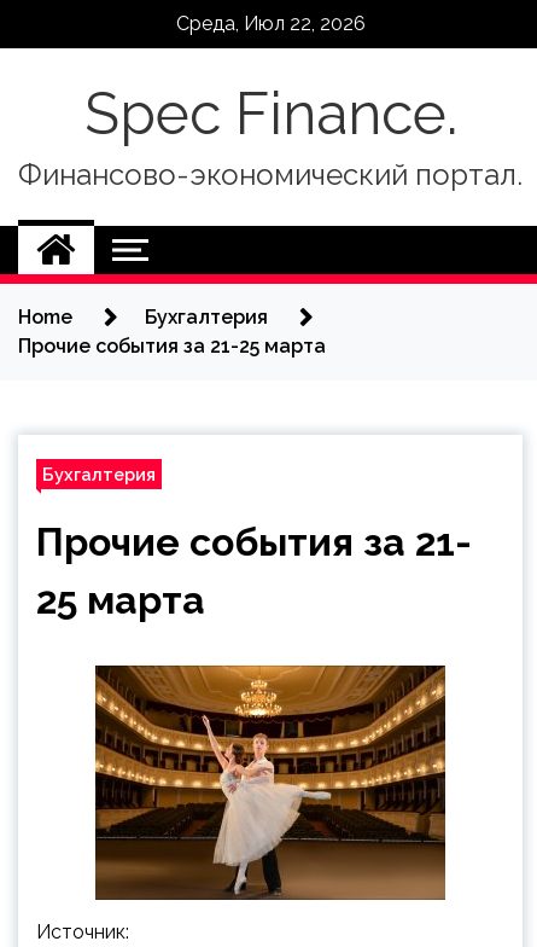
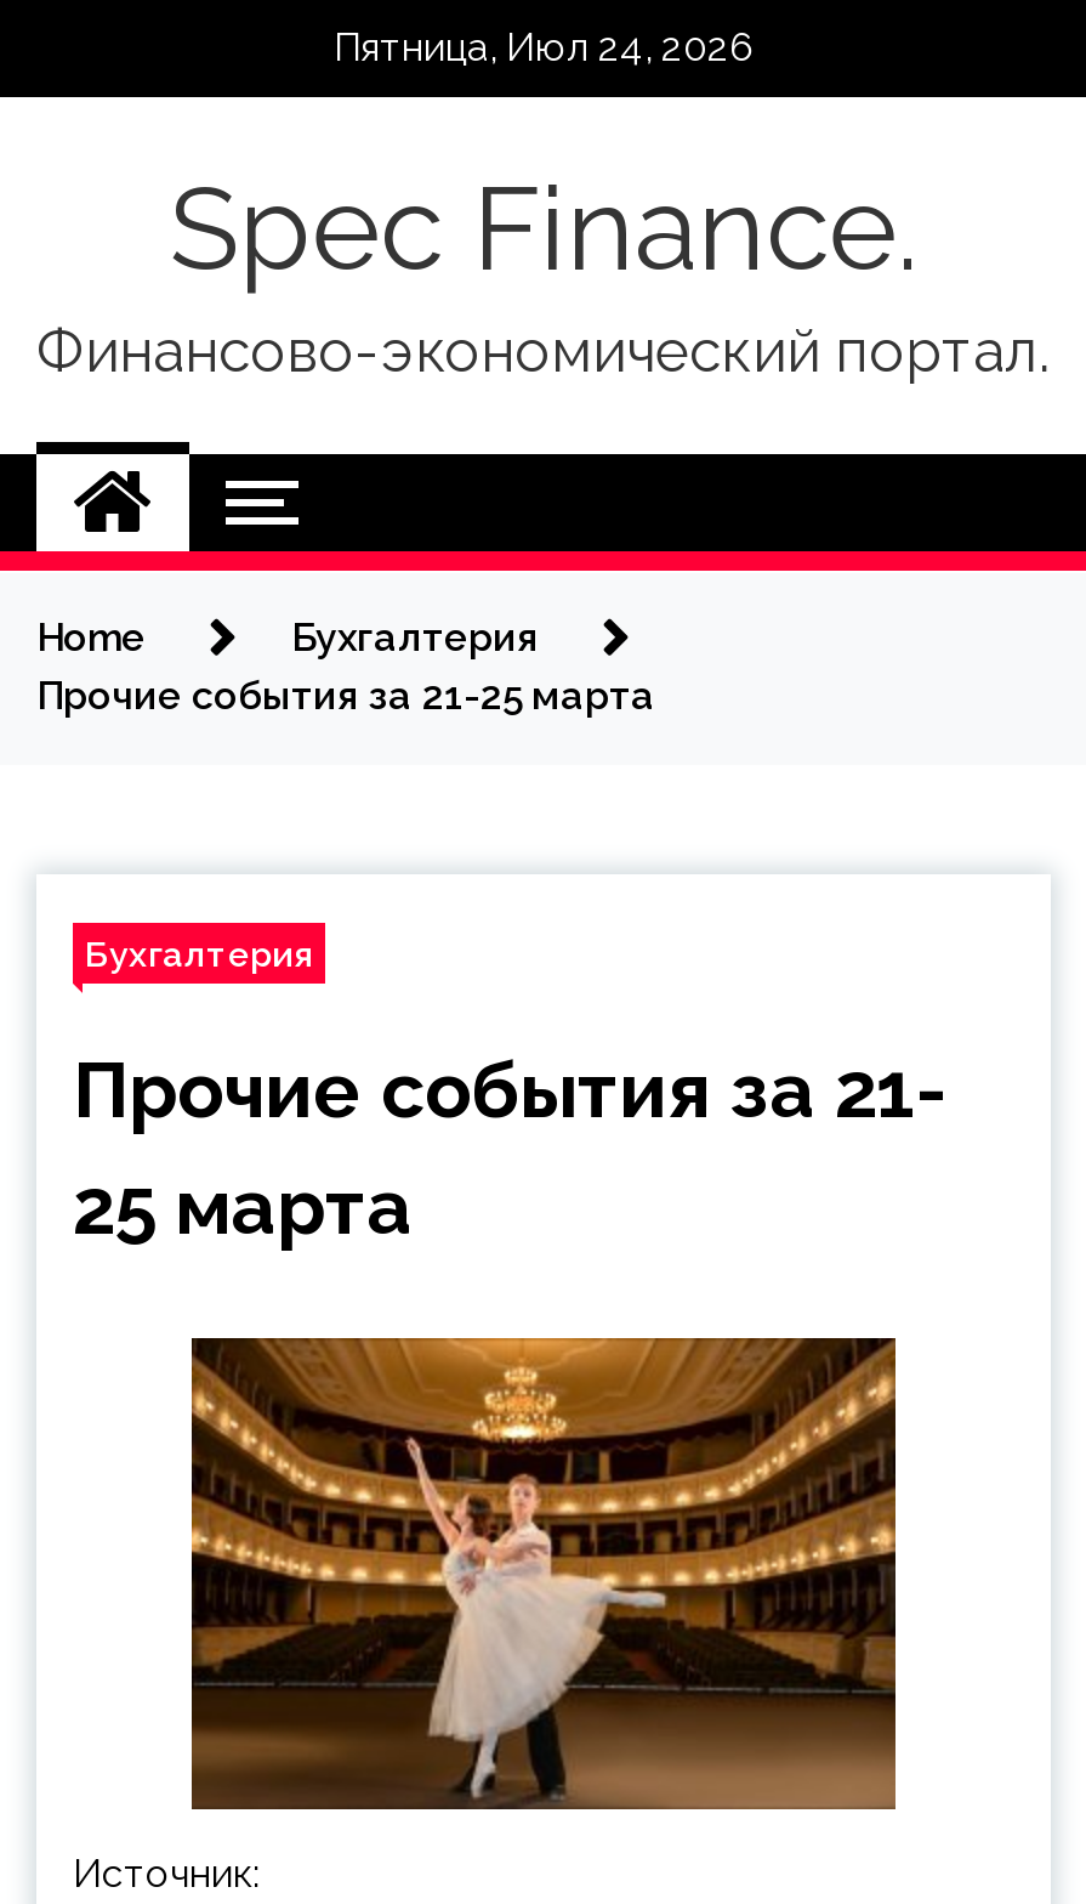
- Среда, Июл 22, 2026
+ Пятница, Июл 24, 2026
